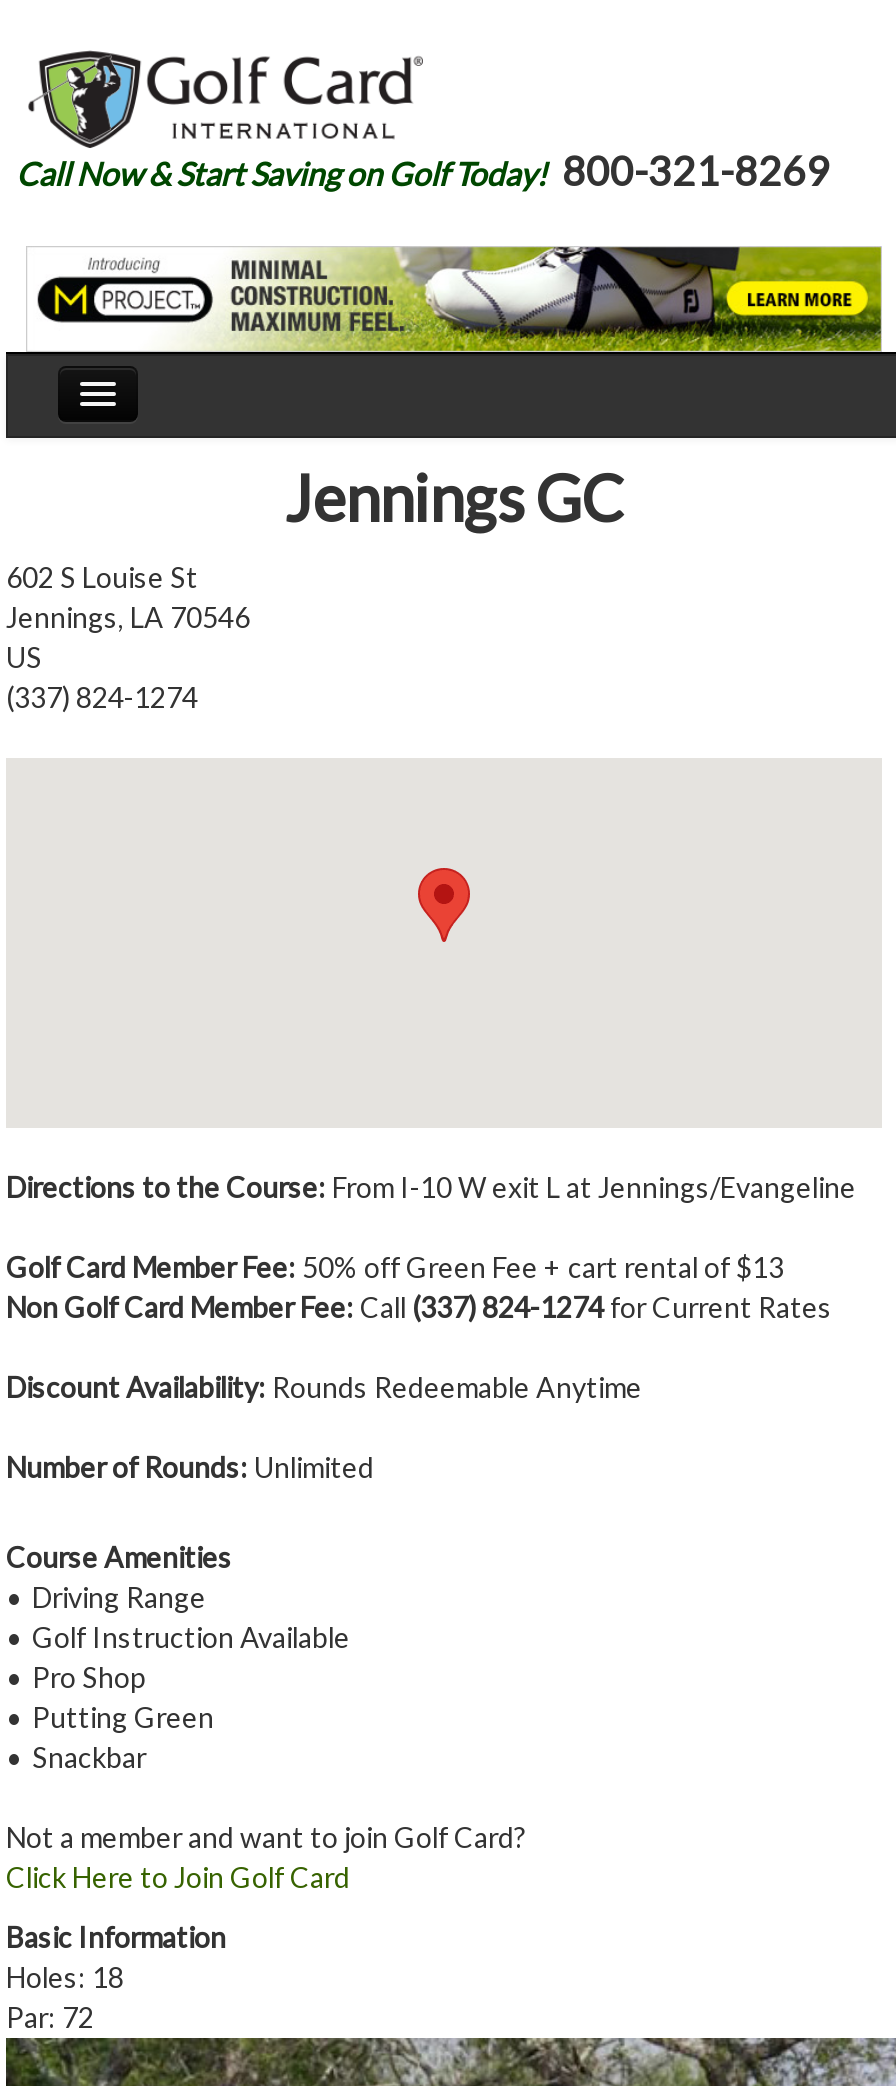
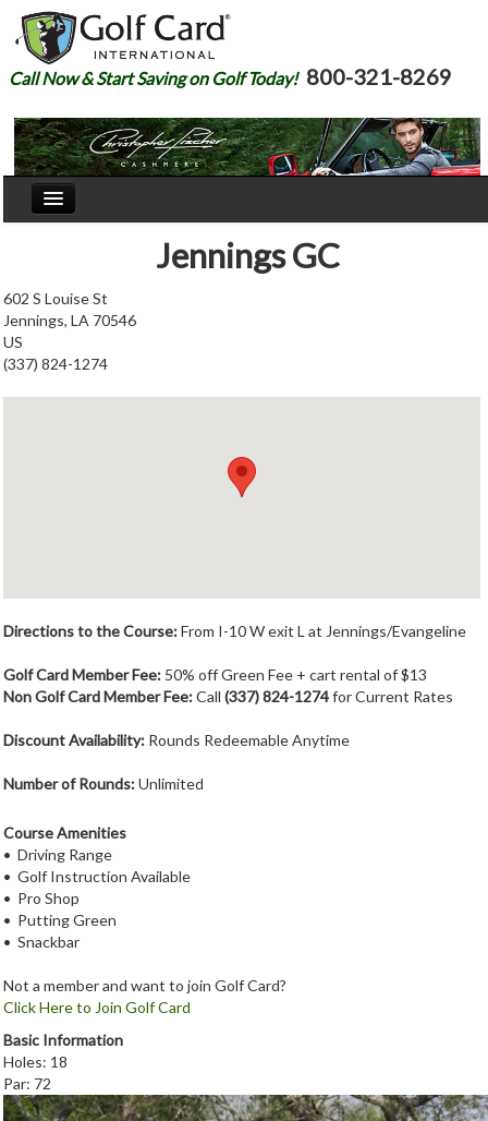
- [image]
+ [image]
